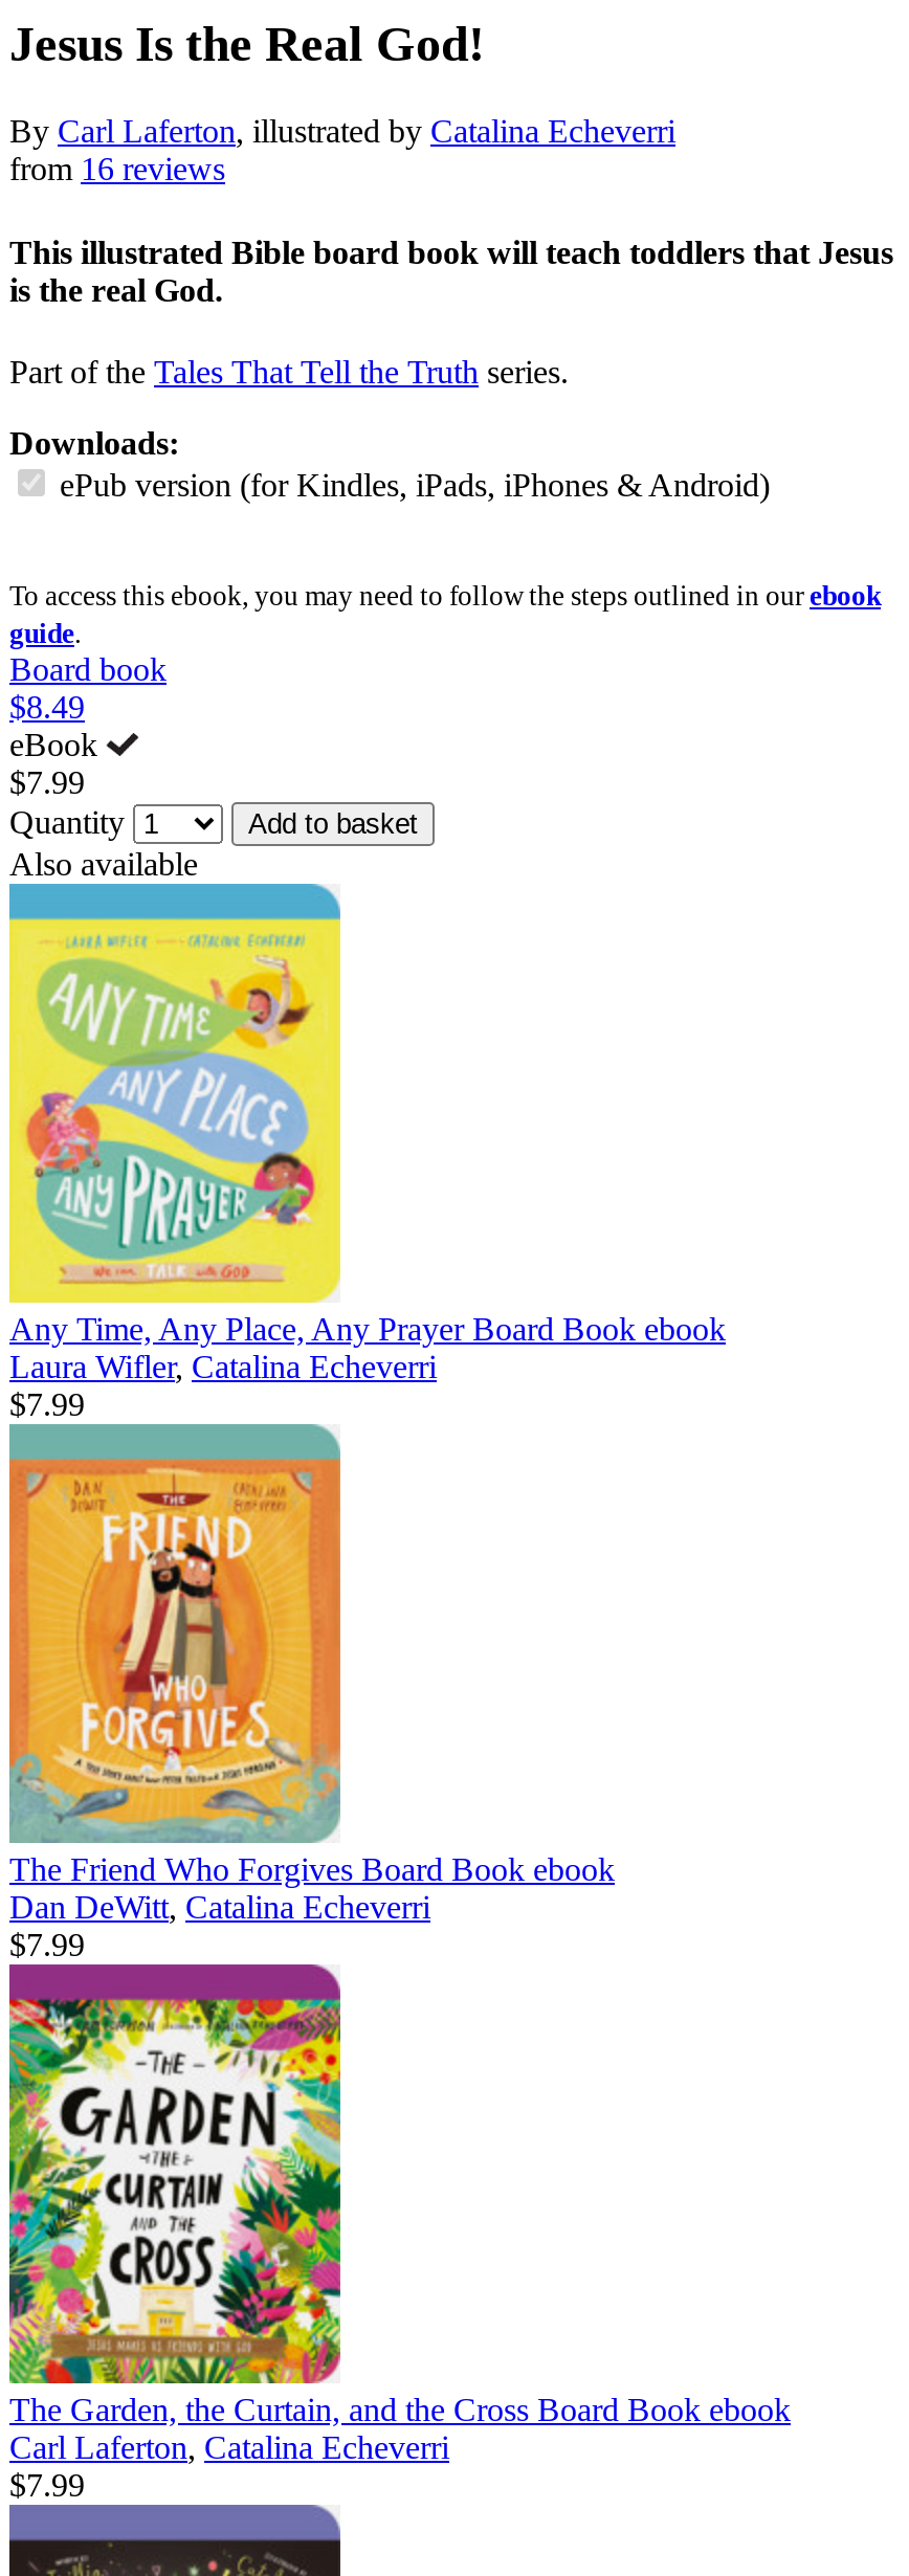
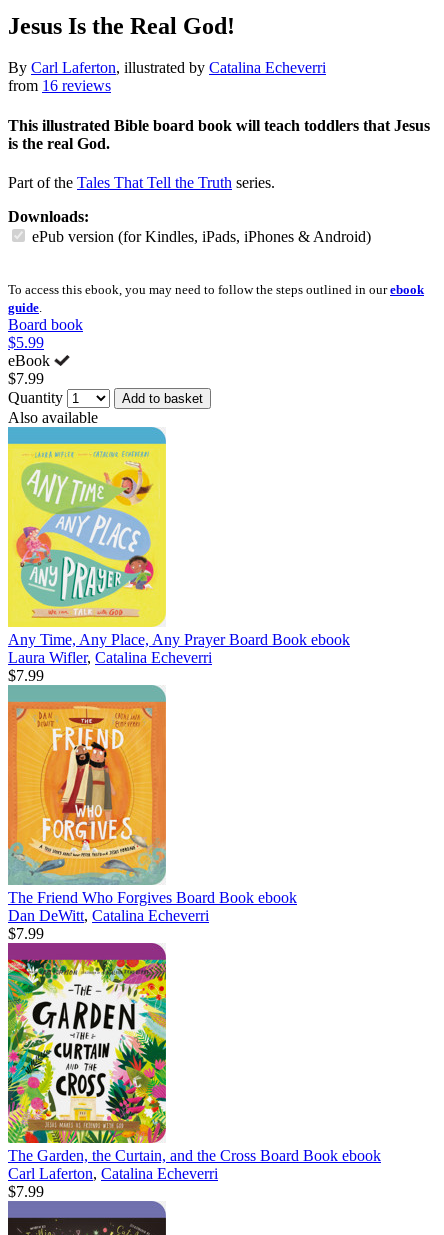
- $8.49
+ $5.99
